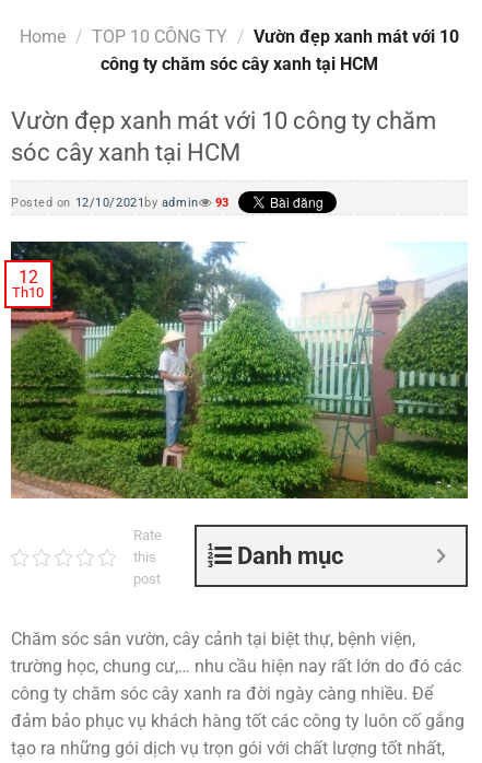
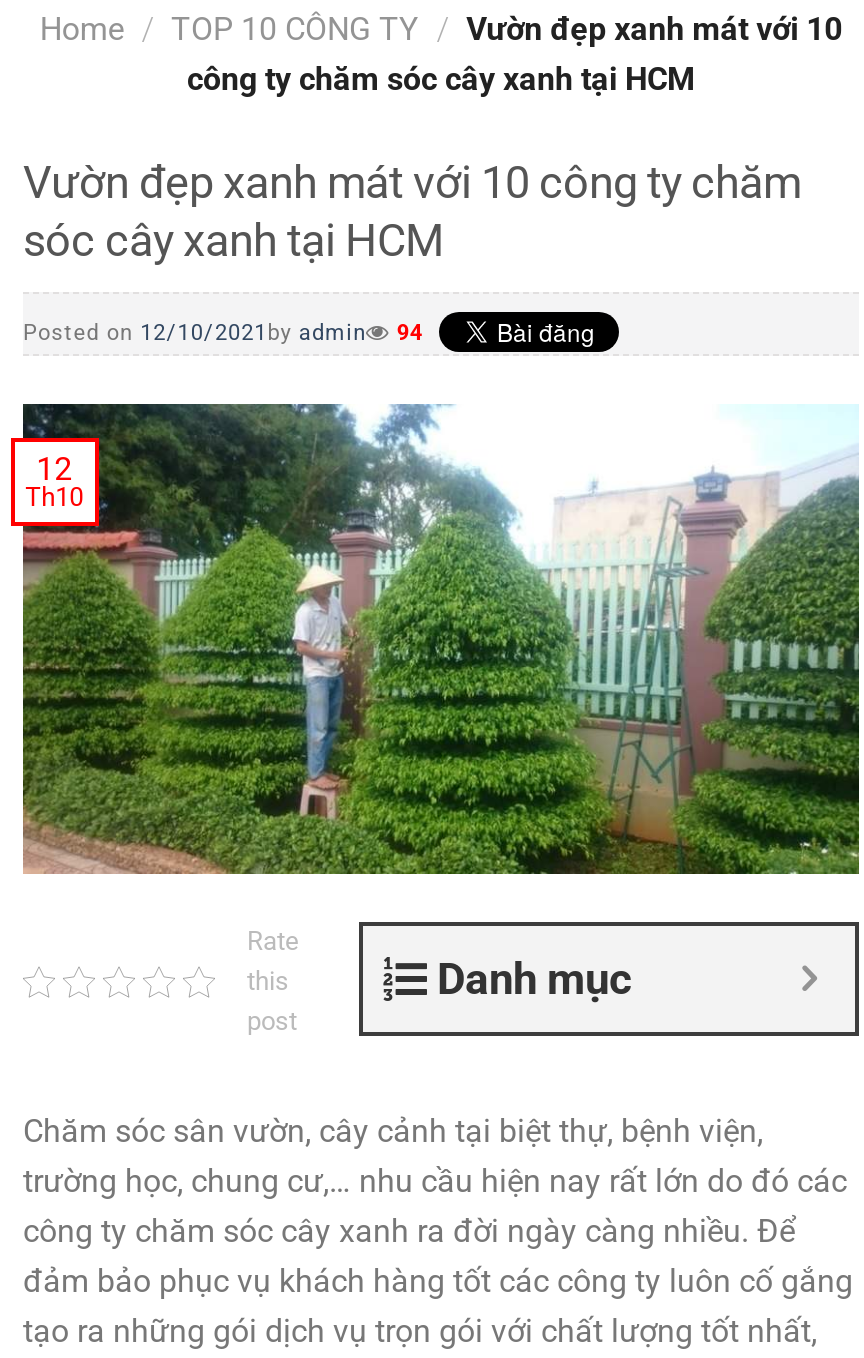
- Posted on 12/10/2021 by admin 93
+ Posted on 12/10/2021 by admin 94
